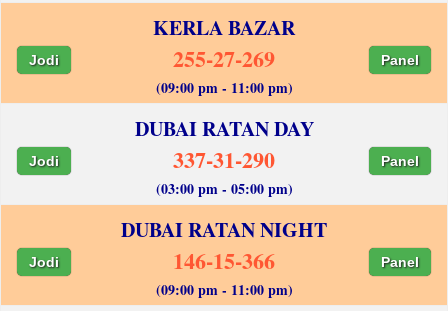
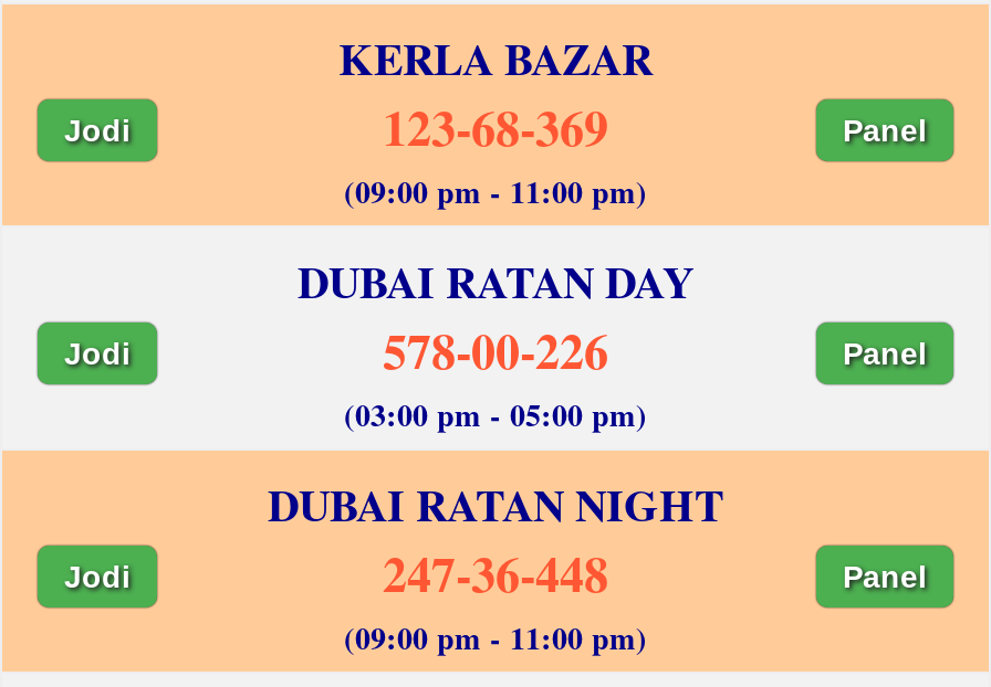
- 255-27-269
+ 123-68-369

- 337-31-290
+ 578-00-226

- 146-15-366
+ 247-36-448
